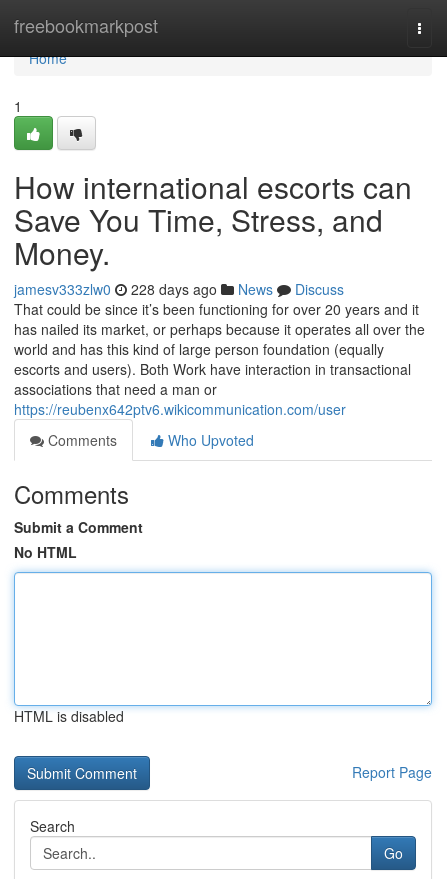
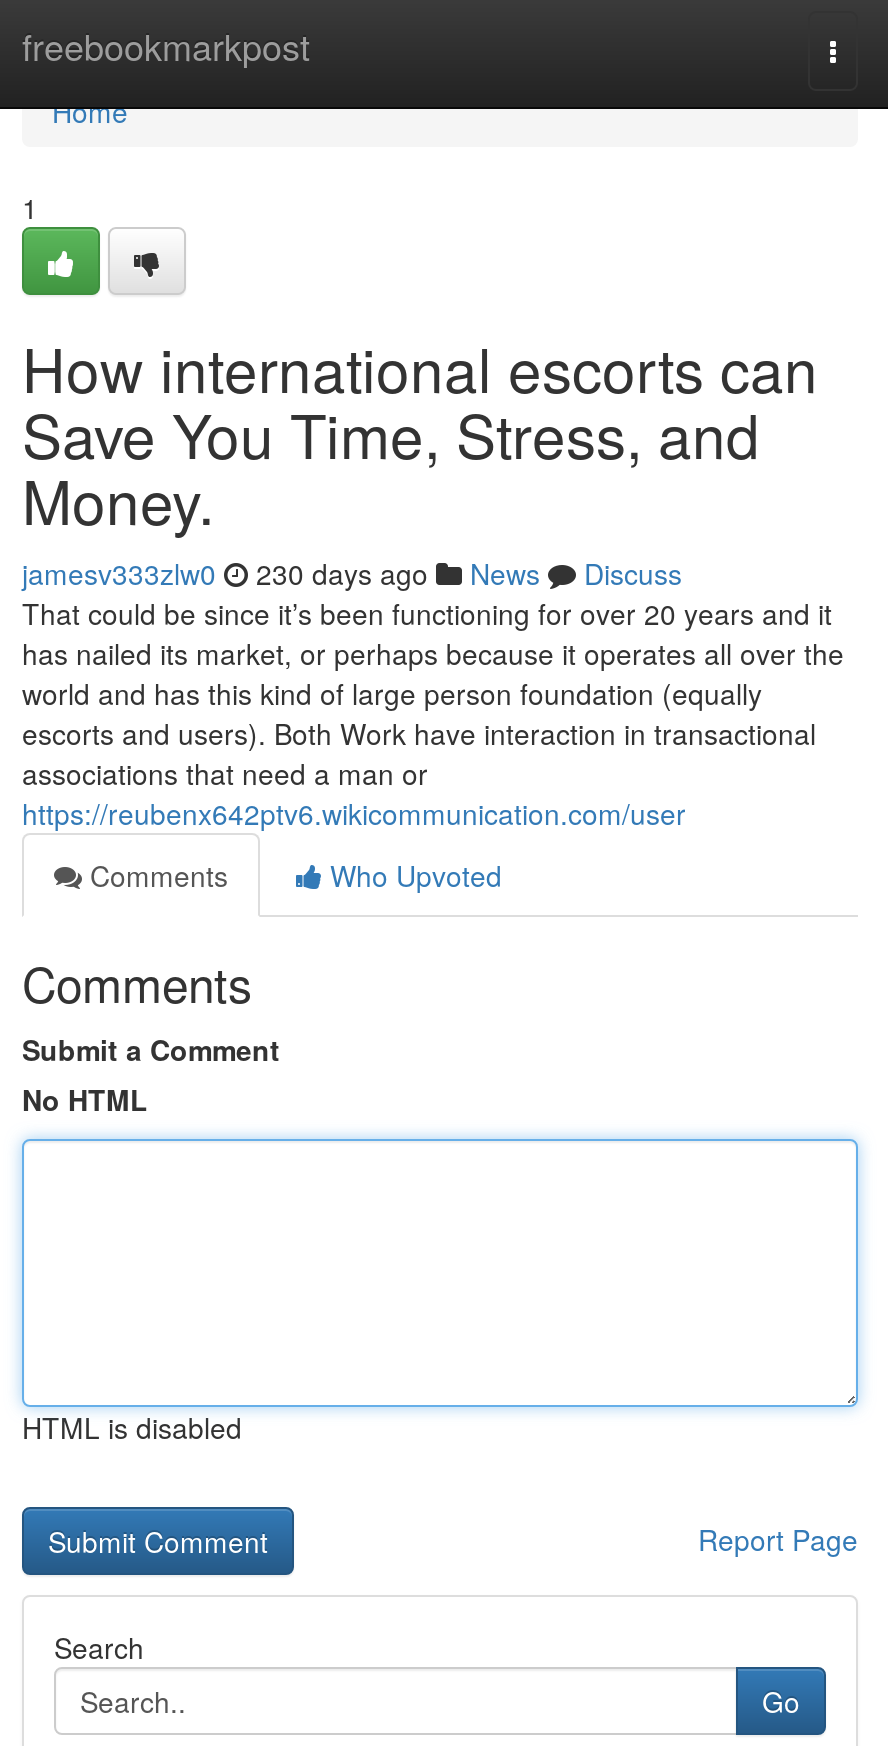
- jamesv333zlw0 228 days ago News Discuss
+ jamesv333zlw0 230 days ago News Discuss
